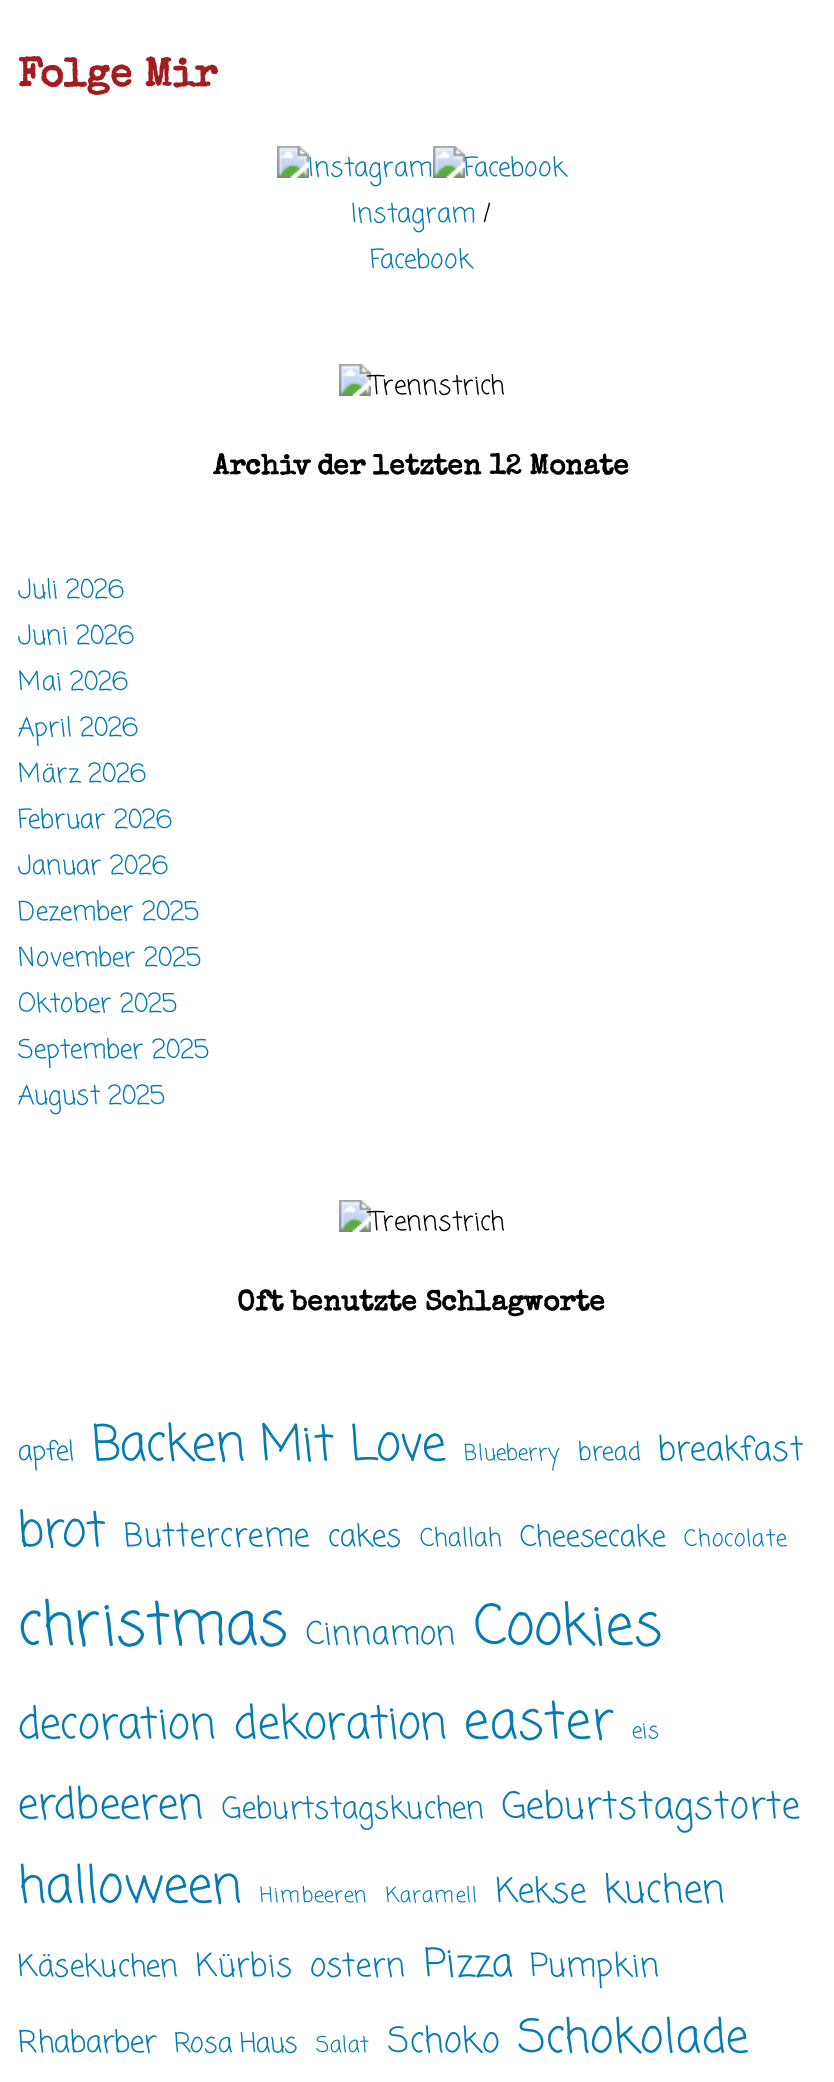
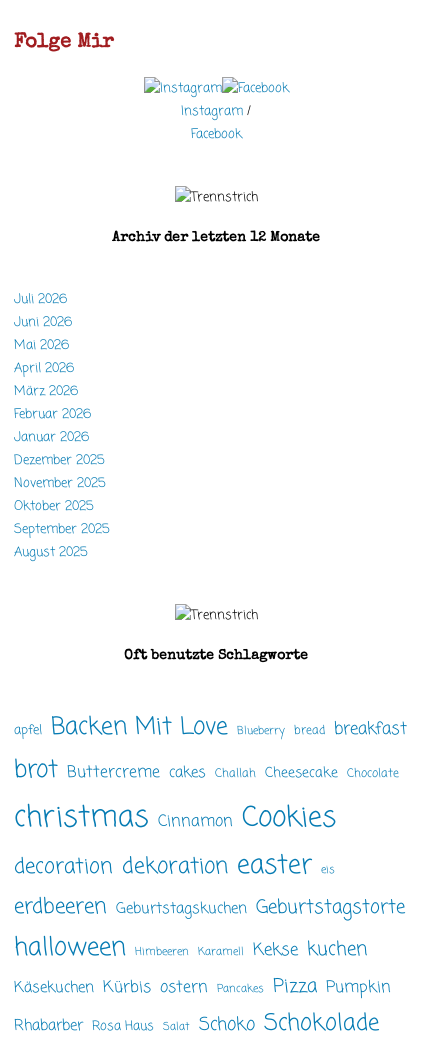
- Käsekuchen Kürbis ostern Pizza Pumpkin
+ Käsekuchen Kürbis ostern Pancakes Pizza Pumpkin
